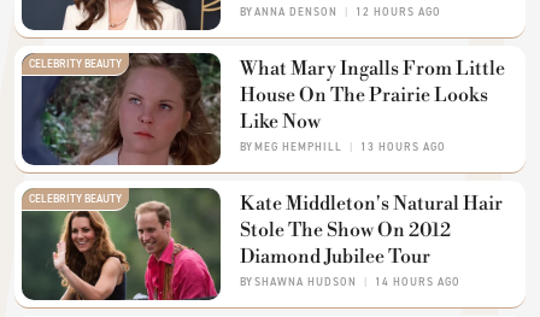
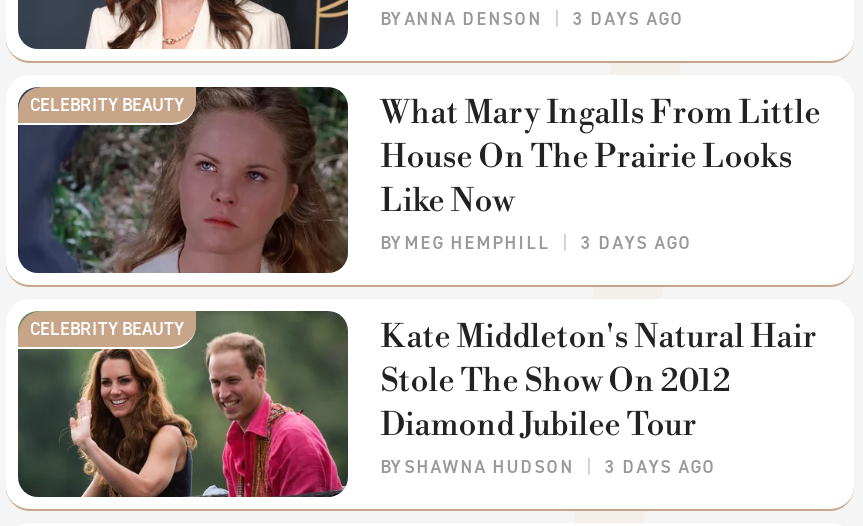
- BY ANNA DENSON 12 HOURS AGO
+ BY ANNA DENSON 3 DAYS AGO

- BY MEG HEMPHILL 13 HOURS AGO
+ BY MEG HEMPHILL 3 DAYS AGO

- BY SHAWNA HUDSON 14 HOURS AGO
+ BY SHAWNA HUDSON 3 DAYS AGO
